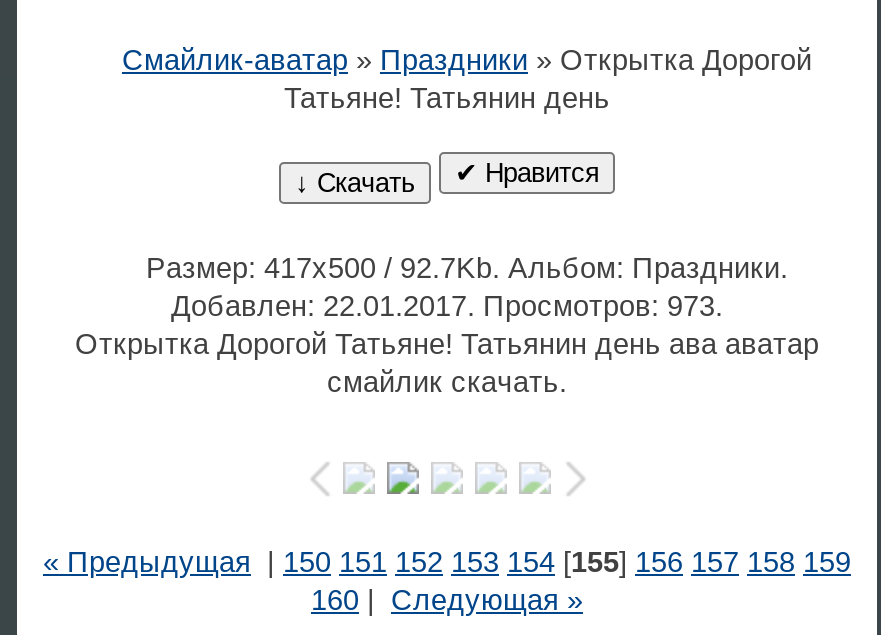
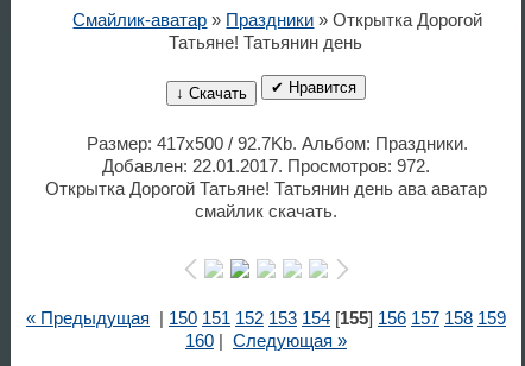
- Добавлен: 22.01.2017. Просмотров: 973.
+ Добавлен: 22.01.2017. Просмотров: 972.
